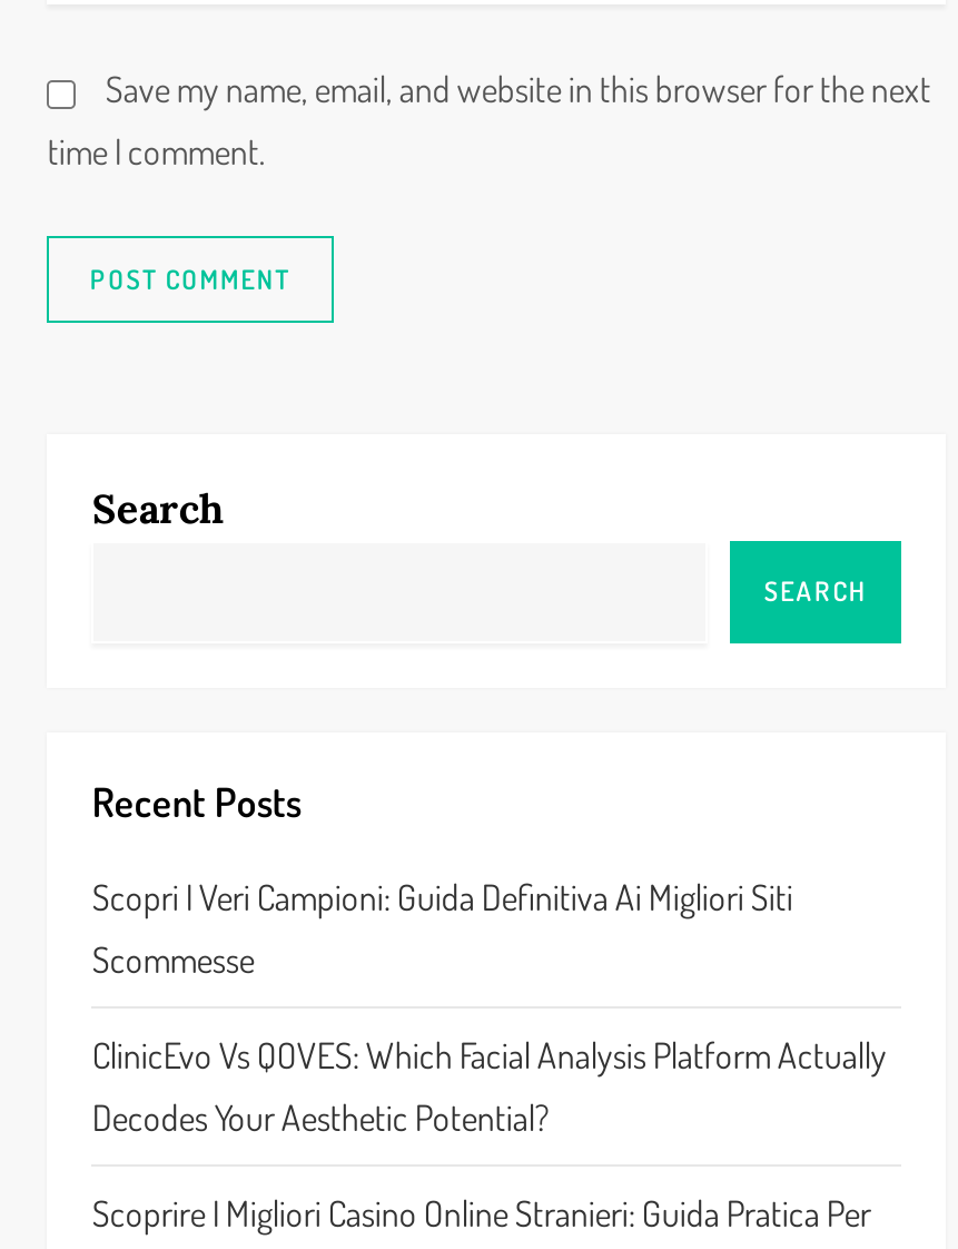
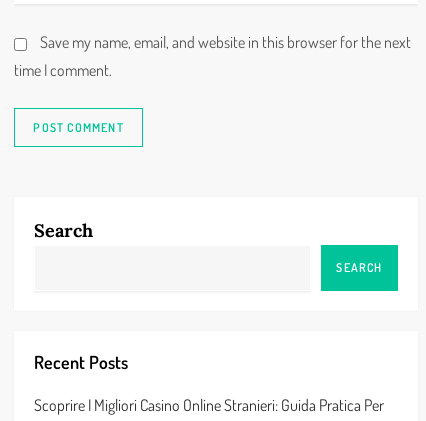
- Scopri I Veri Campioni: Guida Definitiva Ai Migliori Siti
- Scommesse
- ClinicEvo Vs QOVES: Which Facial Analysis Platform Actually
- Decodes Your Aesthetic Potential?
